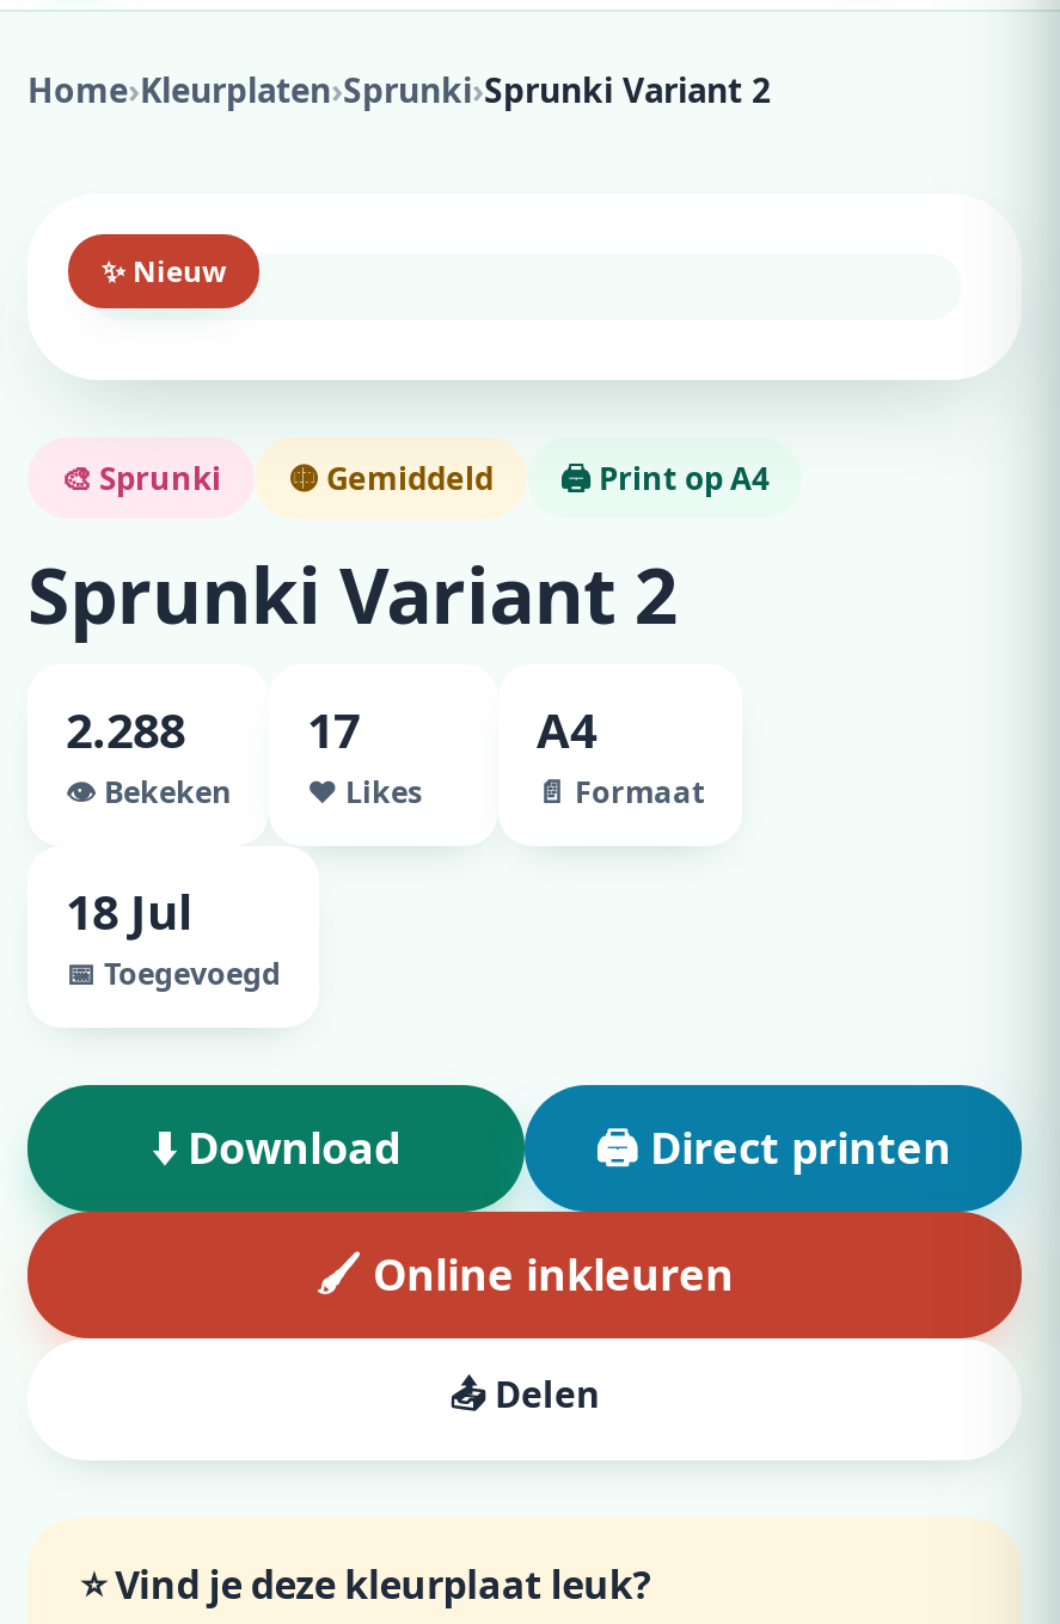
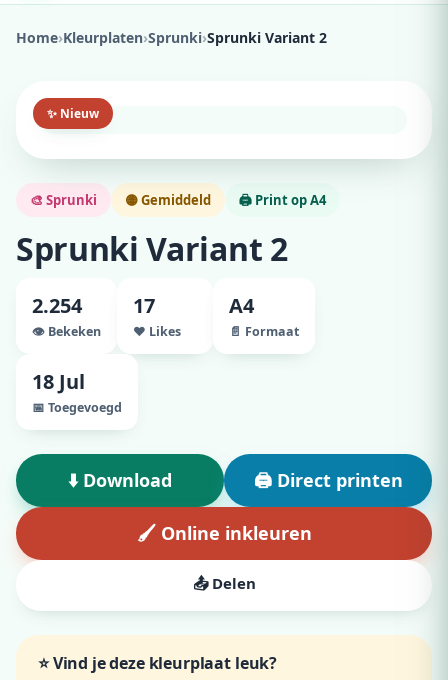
- 2.288 17
+ 2.254 17
